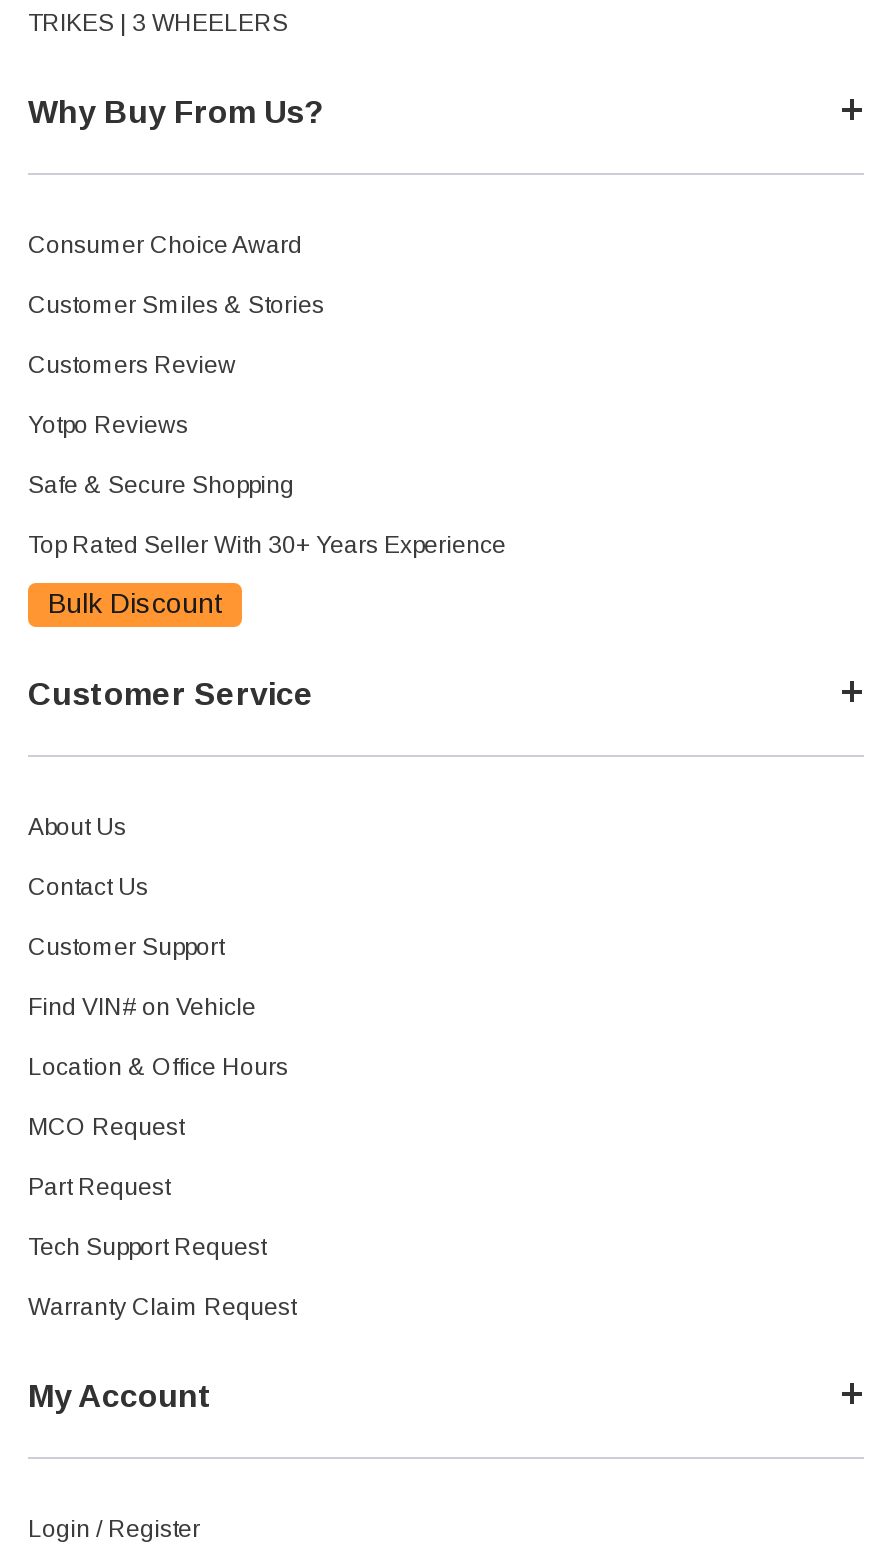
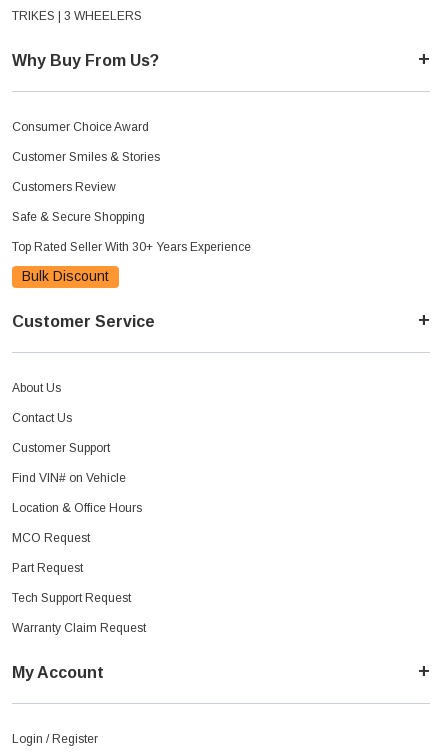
- Yotpo Reviews
